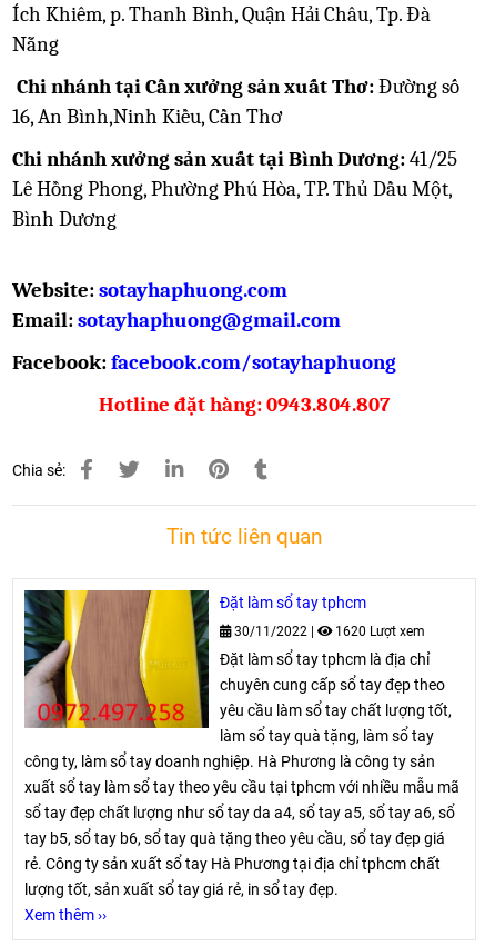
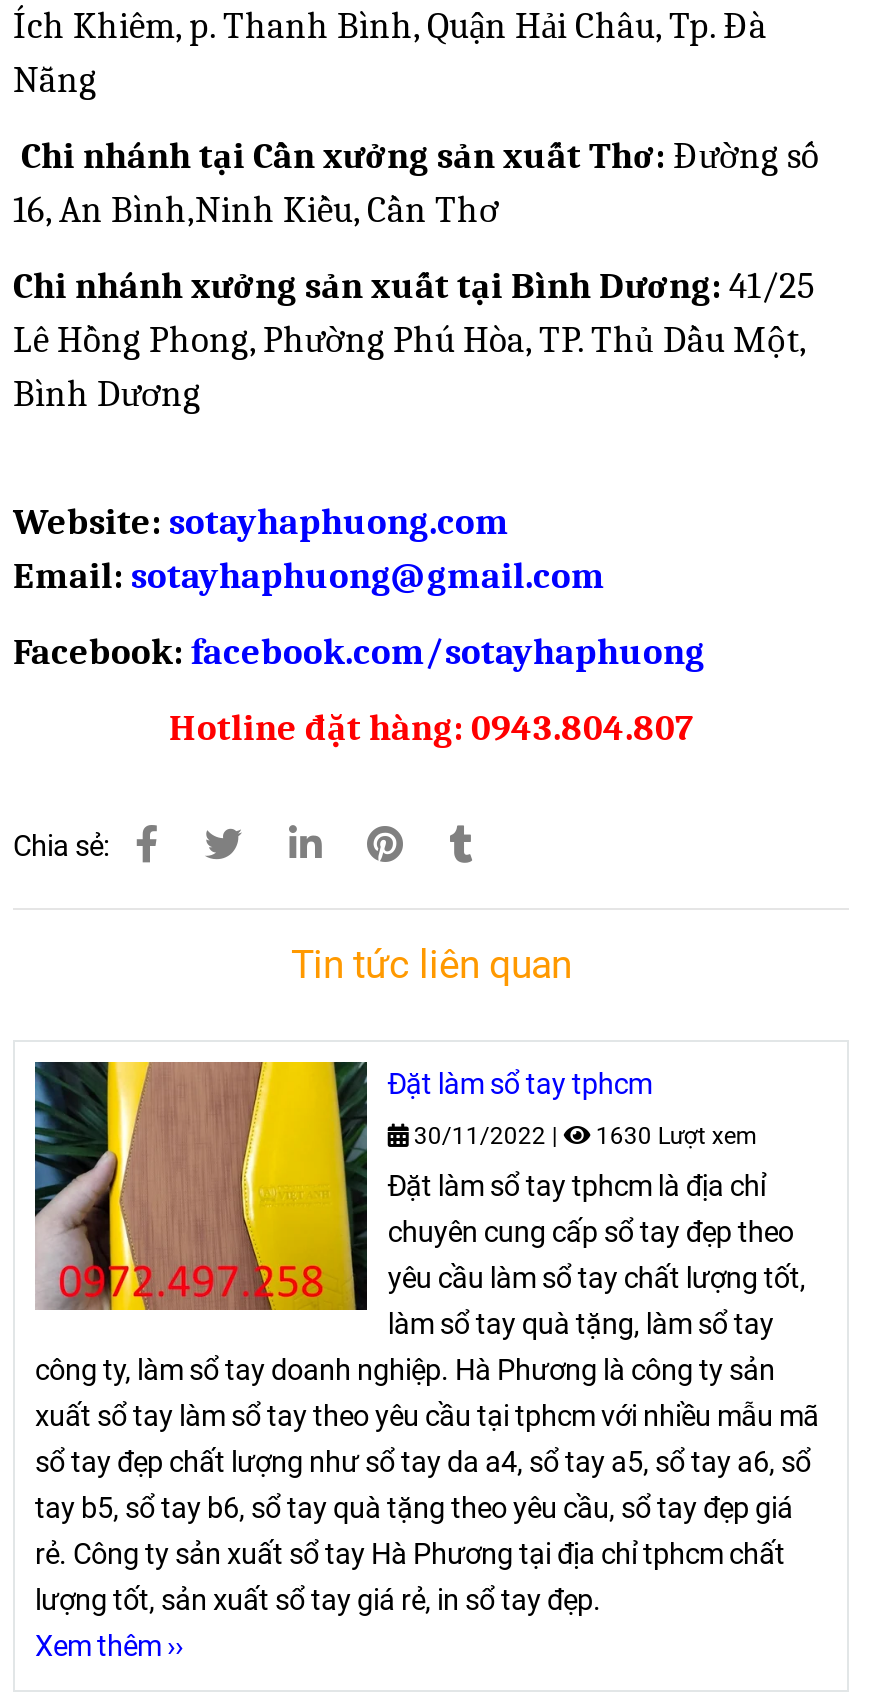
- 1620 Lượt xem
+ 1630 Lượt xem
